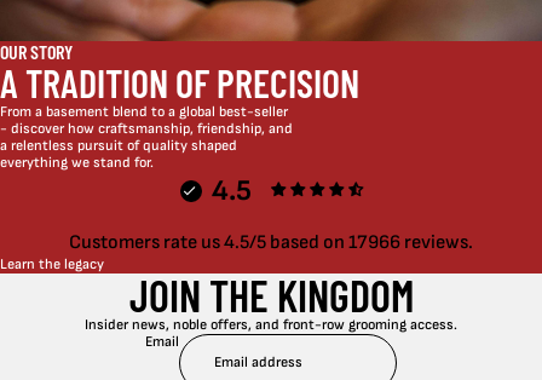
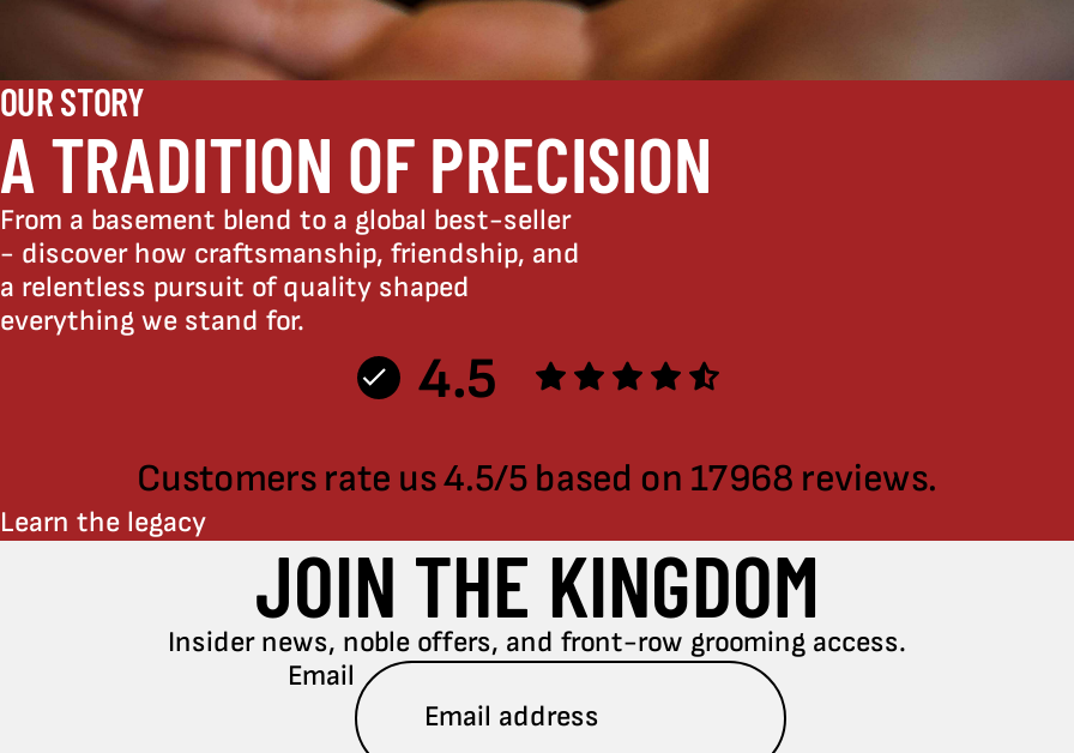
- Customers rate us 4.5/5 based on 17966 reviews.
+ Customers rate us 4.5/5 based on 17968 reviews.
